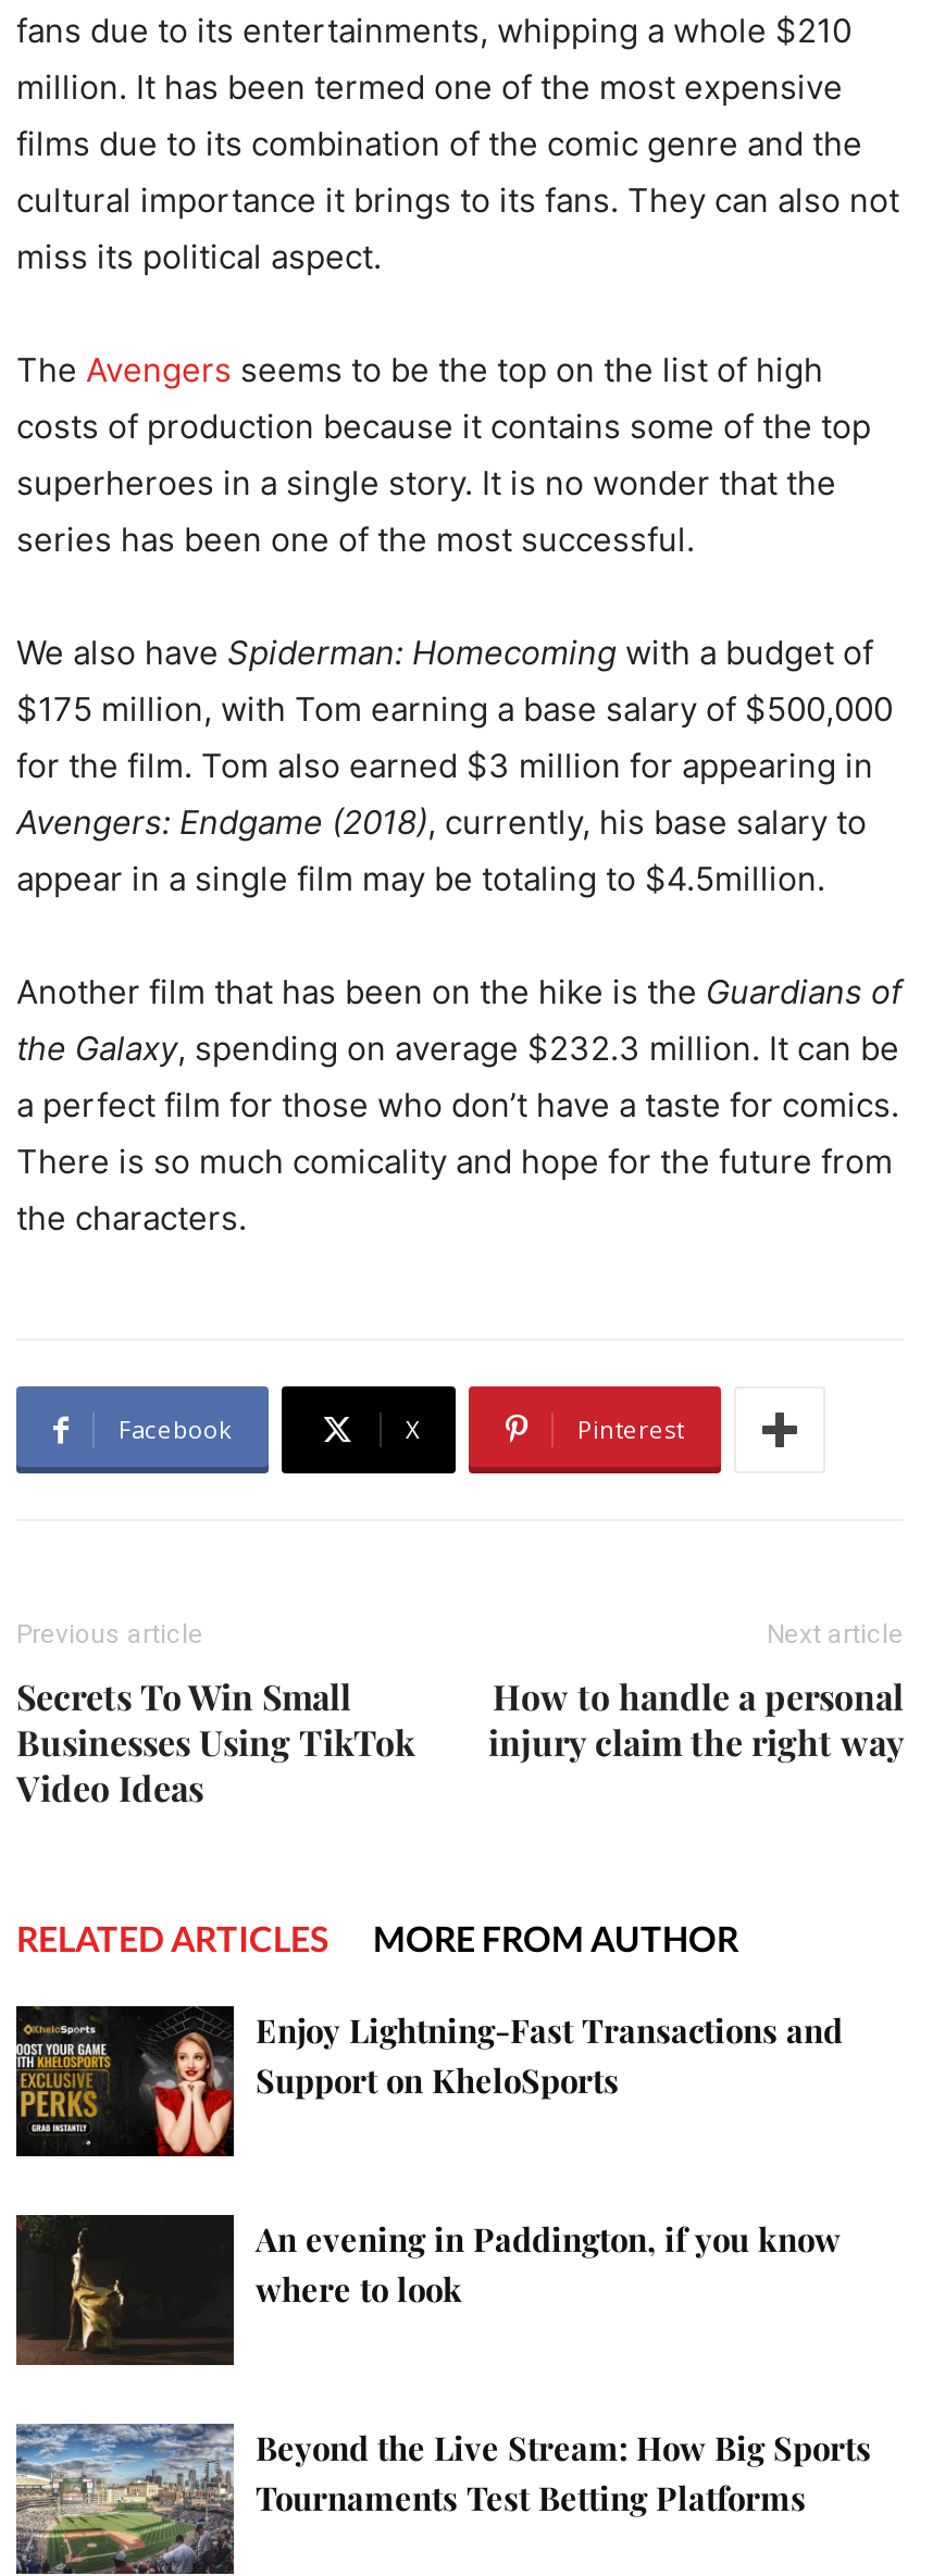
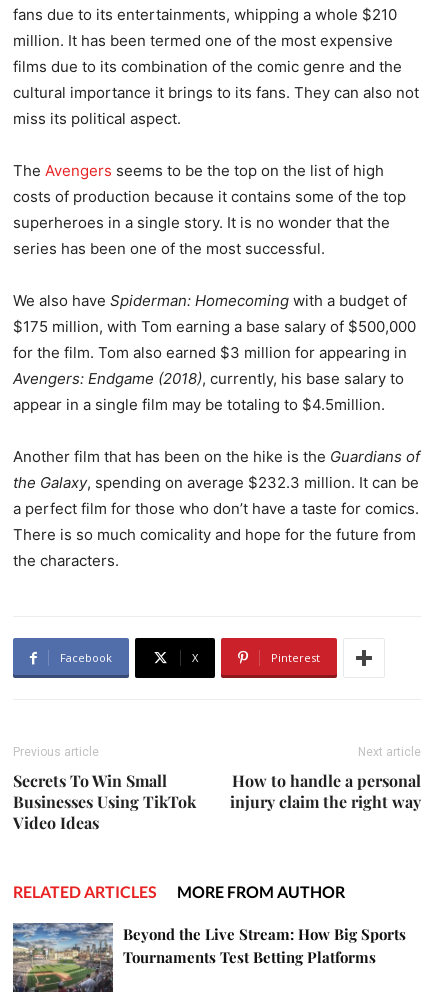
- [image]
- Enjoy Lightning-Fast Transactions and
- Support on KheloSports

- [image]
- An evening in Paddington, if you know
- where to look
